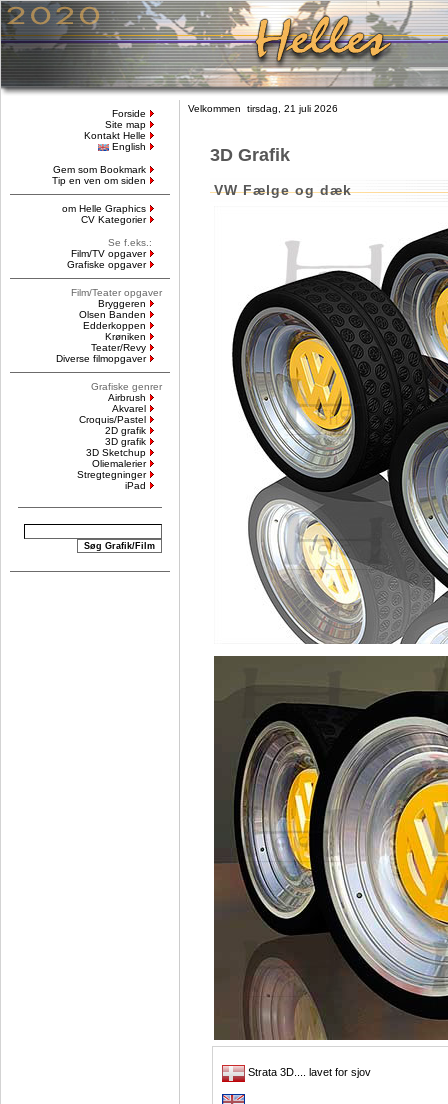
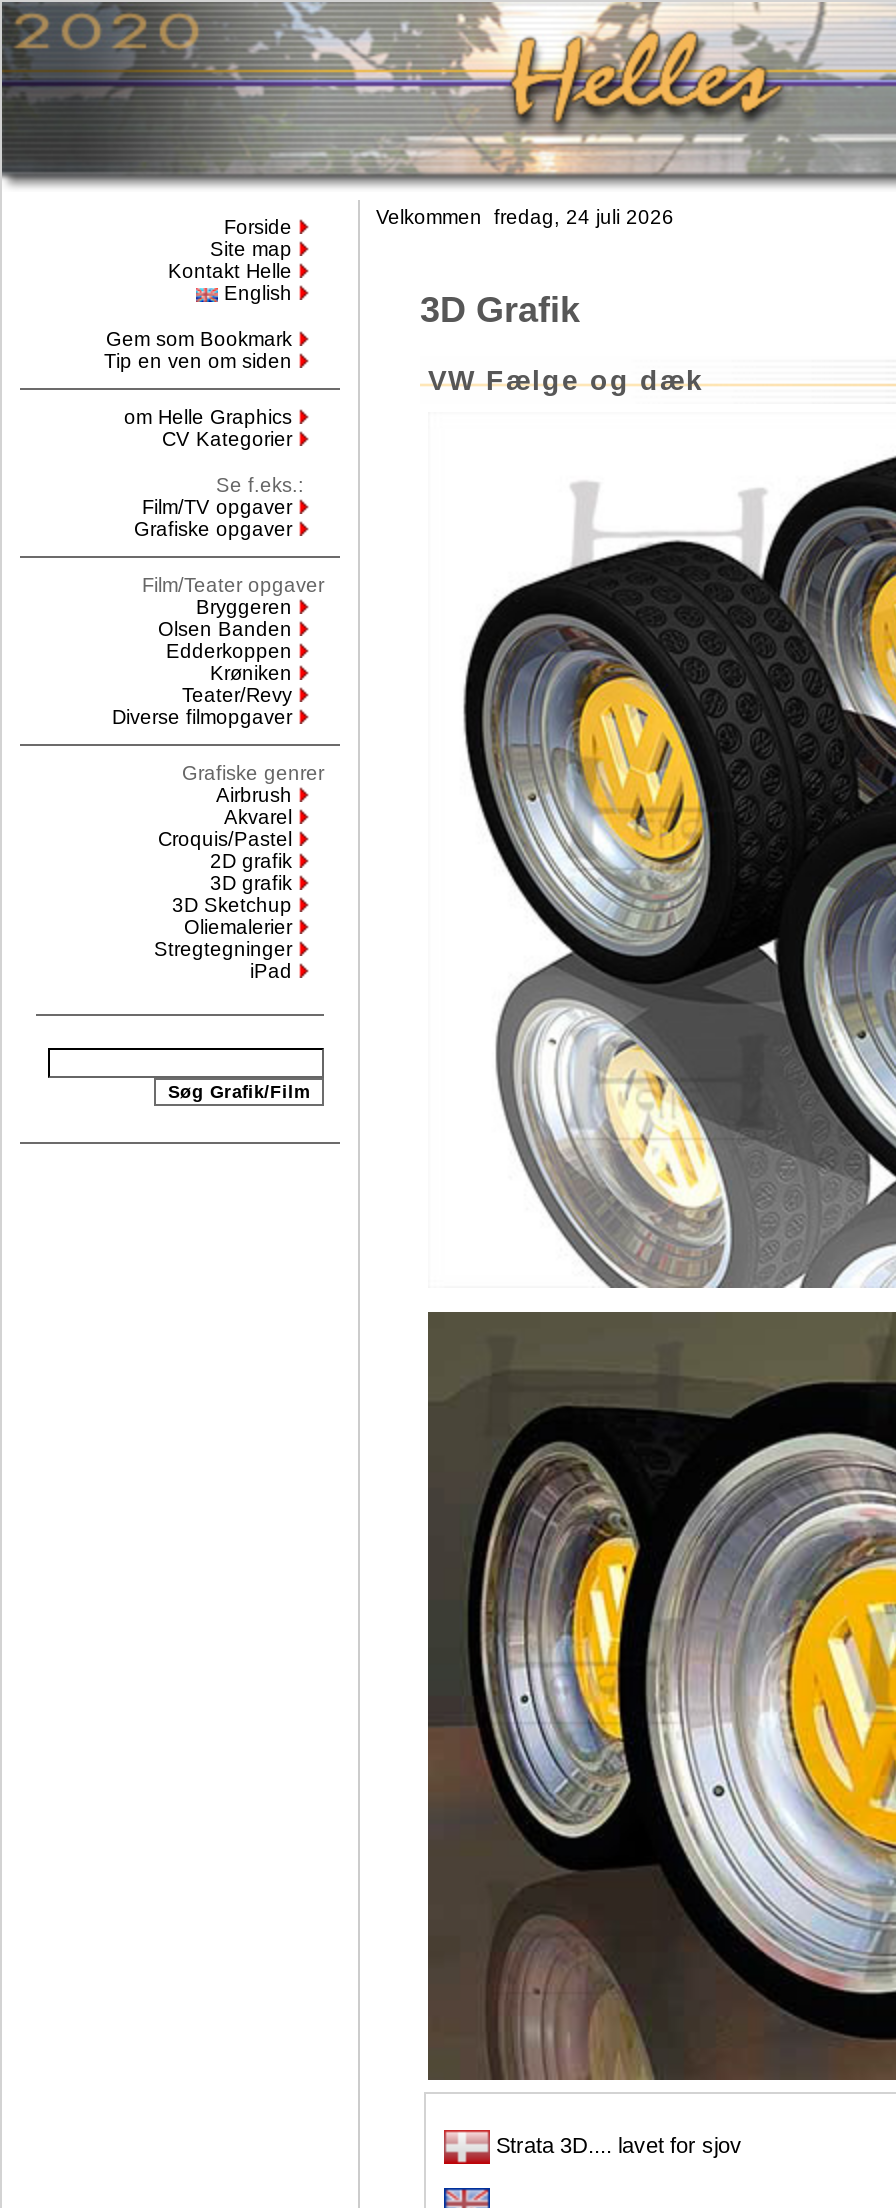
- Velkommen tirsdag, 21 juli 2026
+ Velkommen fredag, 24 juli 2026
